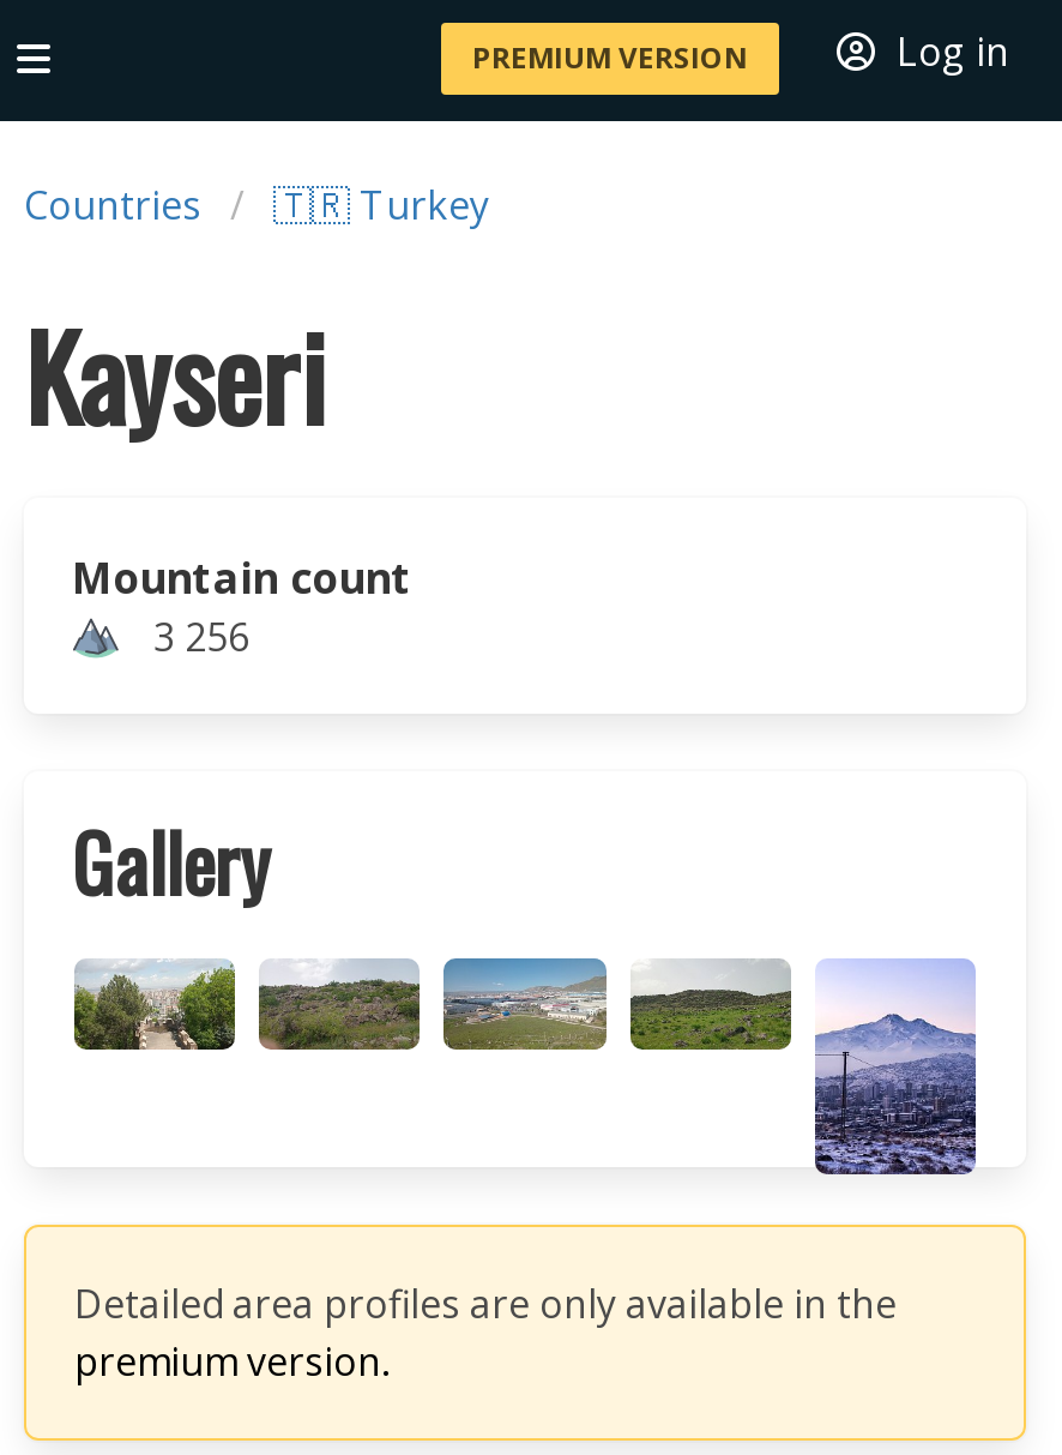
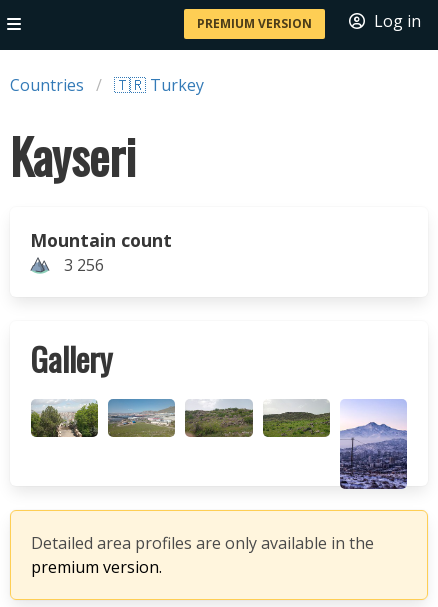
- [image]
+ [image]

- [image]
+ [image]
